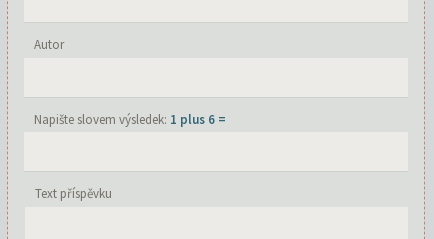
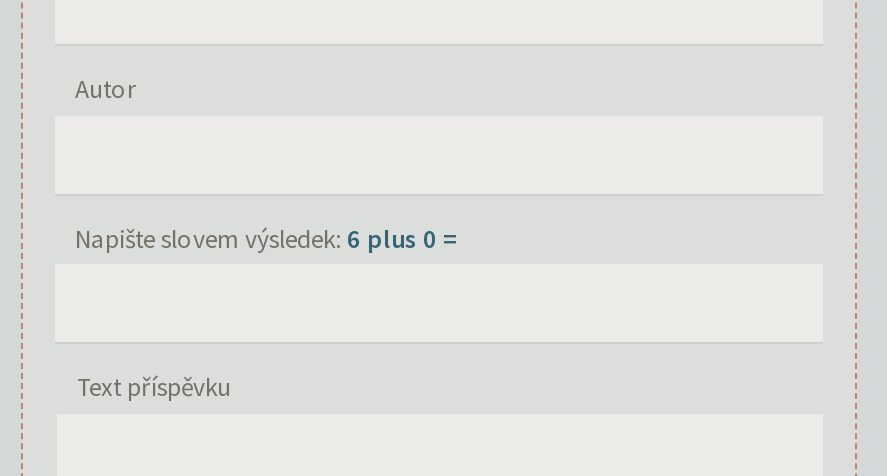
- Napište slovem výsledek: 1 plus 6 =
+ Napište slovem výsledek: 6 plus 0 =
